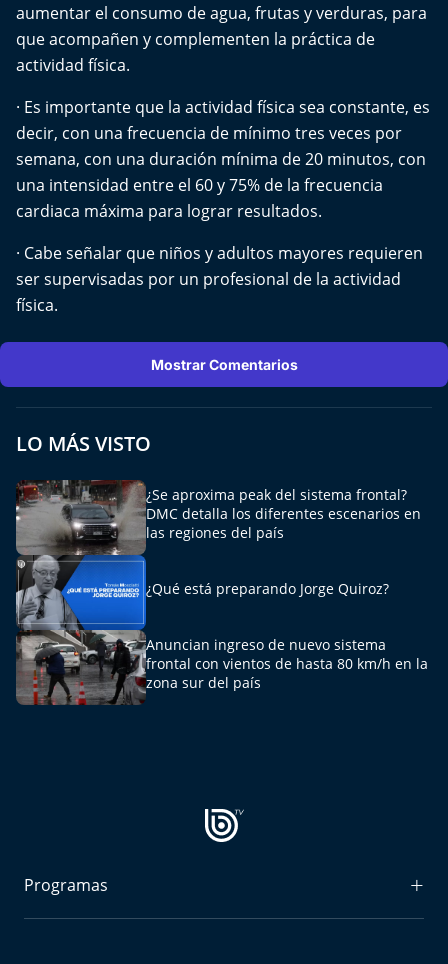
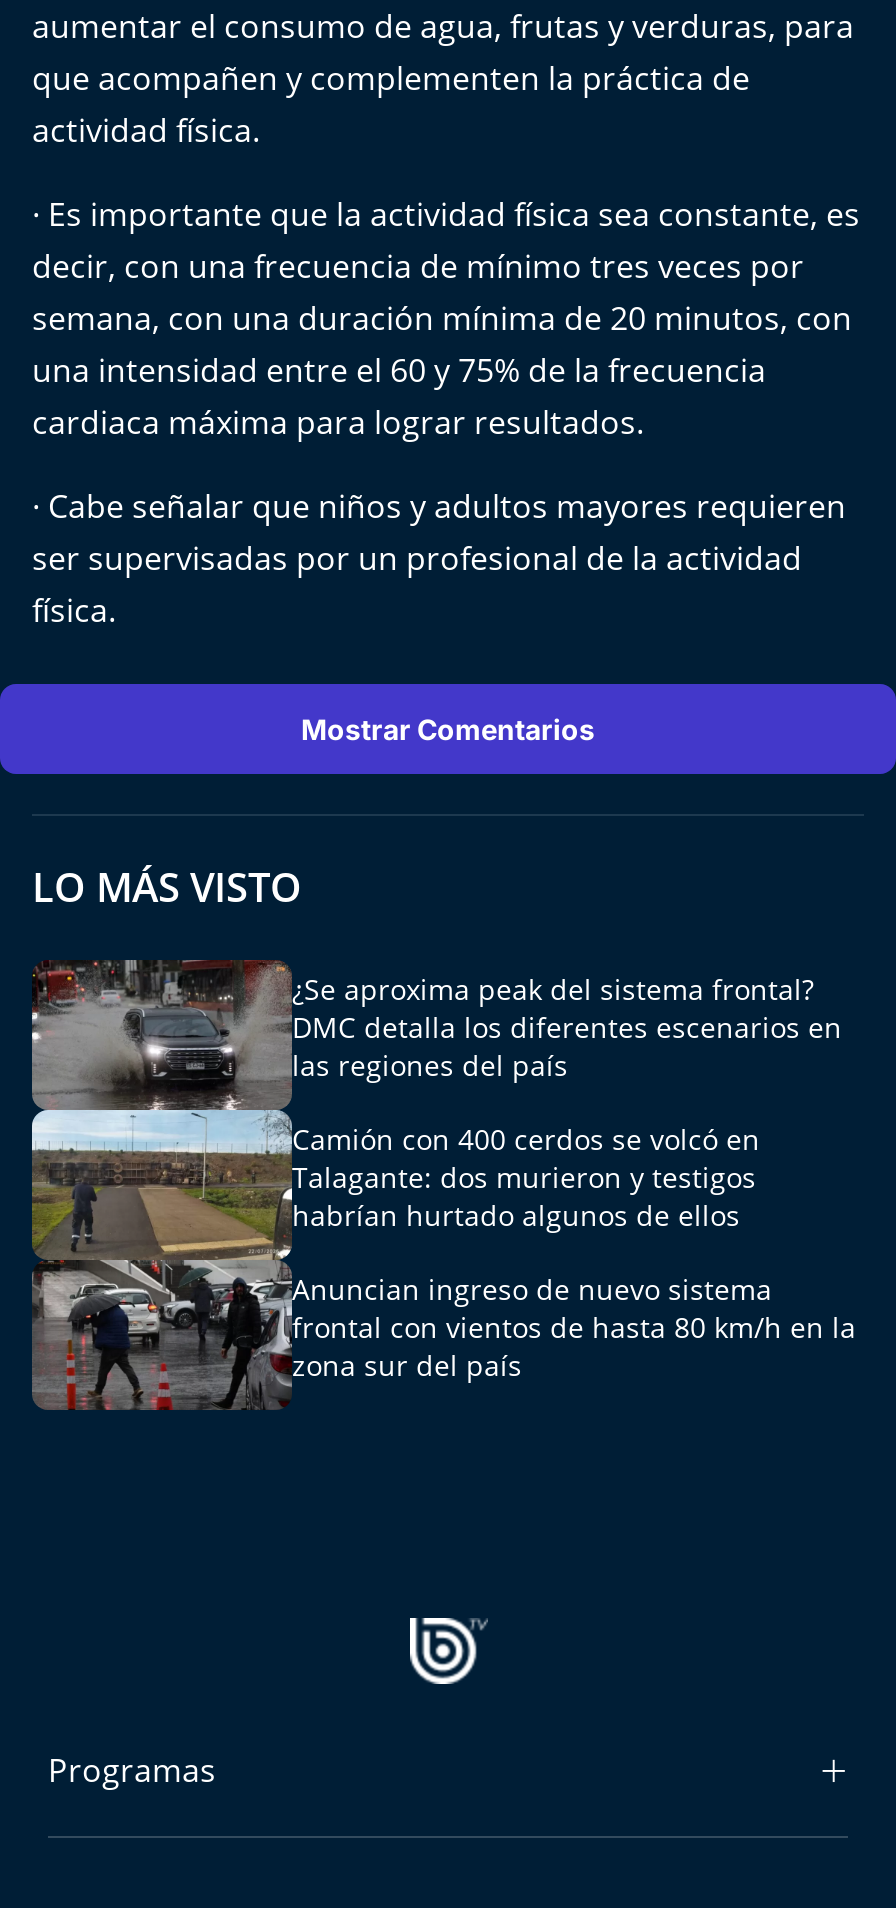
- [image]
- ¿Qué está preparando Jorge Quiroz?
+ [image]
+ Camión con 400 cerdos se volcó en
+ Talagante: dos murieron y testigos
+ habrían hurtado algunos de ellos
